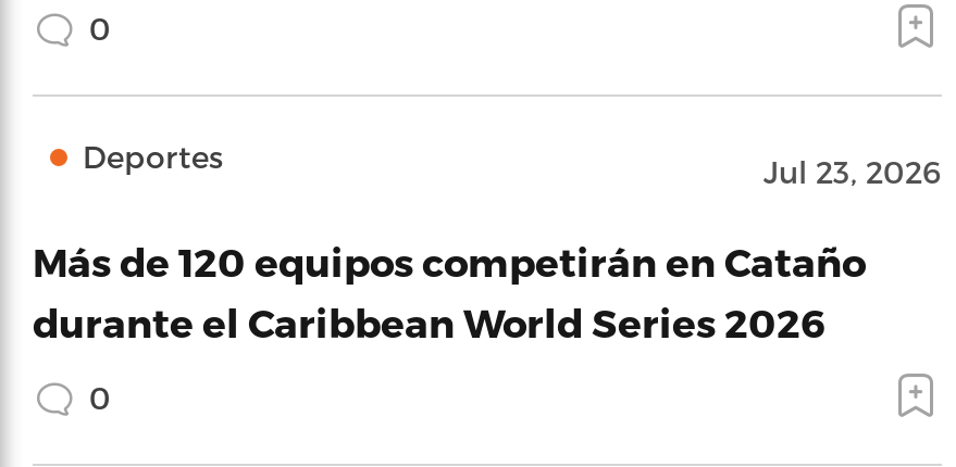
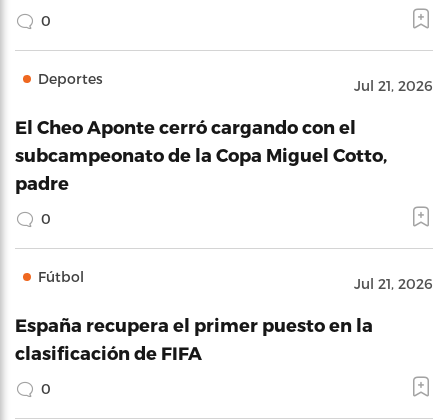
- Jul 23, 2026
- Más de 120 equipos competirán en Cataño
- durante el Caribbean World Series 2026
+ Jul 21, 2026
+ El Cheo Aponte cerró cargando con el
+ subcampeonato de la Copa Miguel Cotto,
+ padre
+ 0
+ Fútbol
+ Jul 21, 2026
+ España recupera el primer puesto en la
+ clasificación de FIFA
